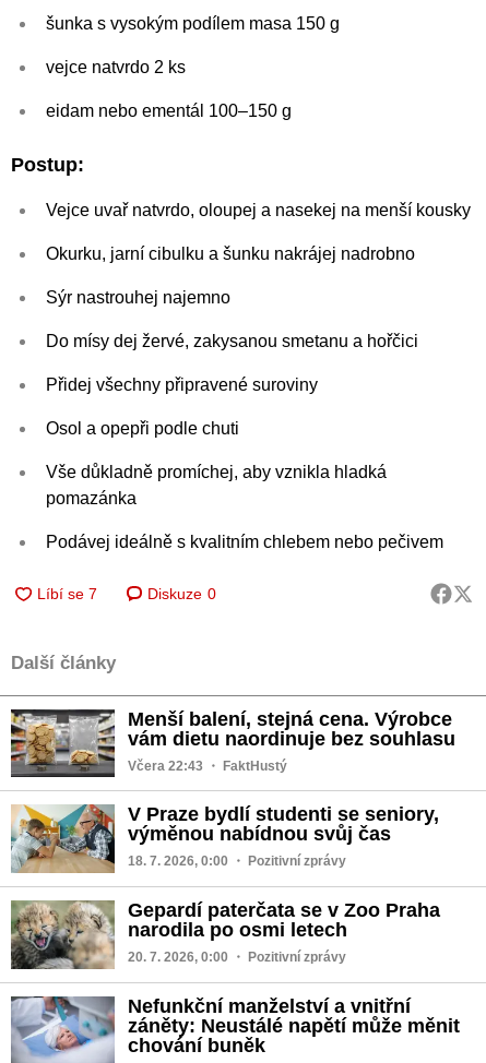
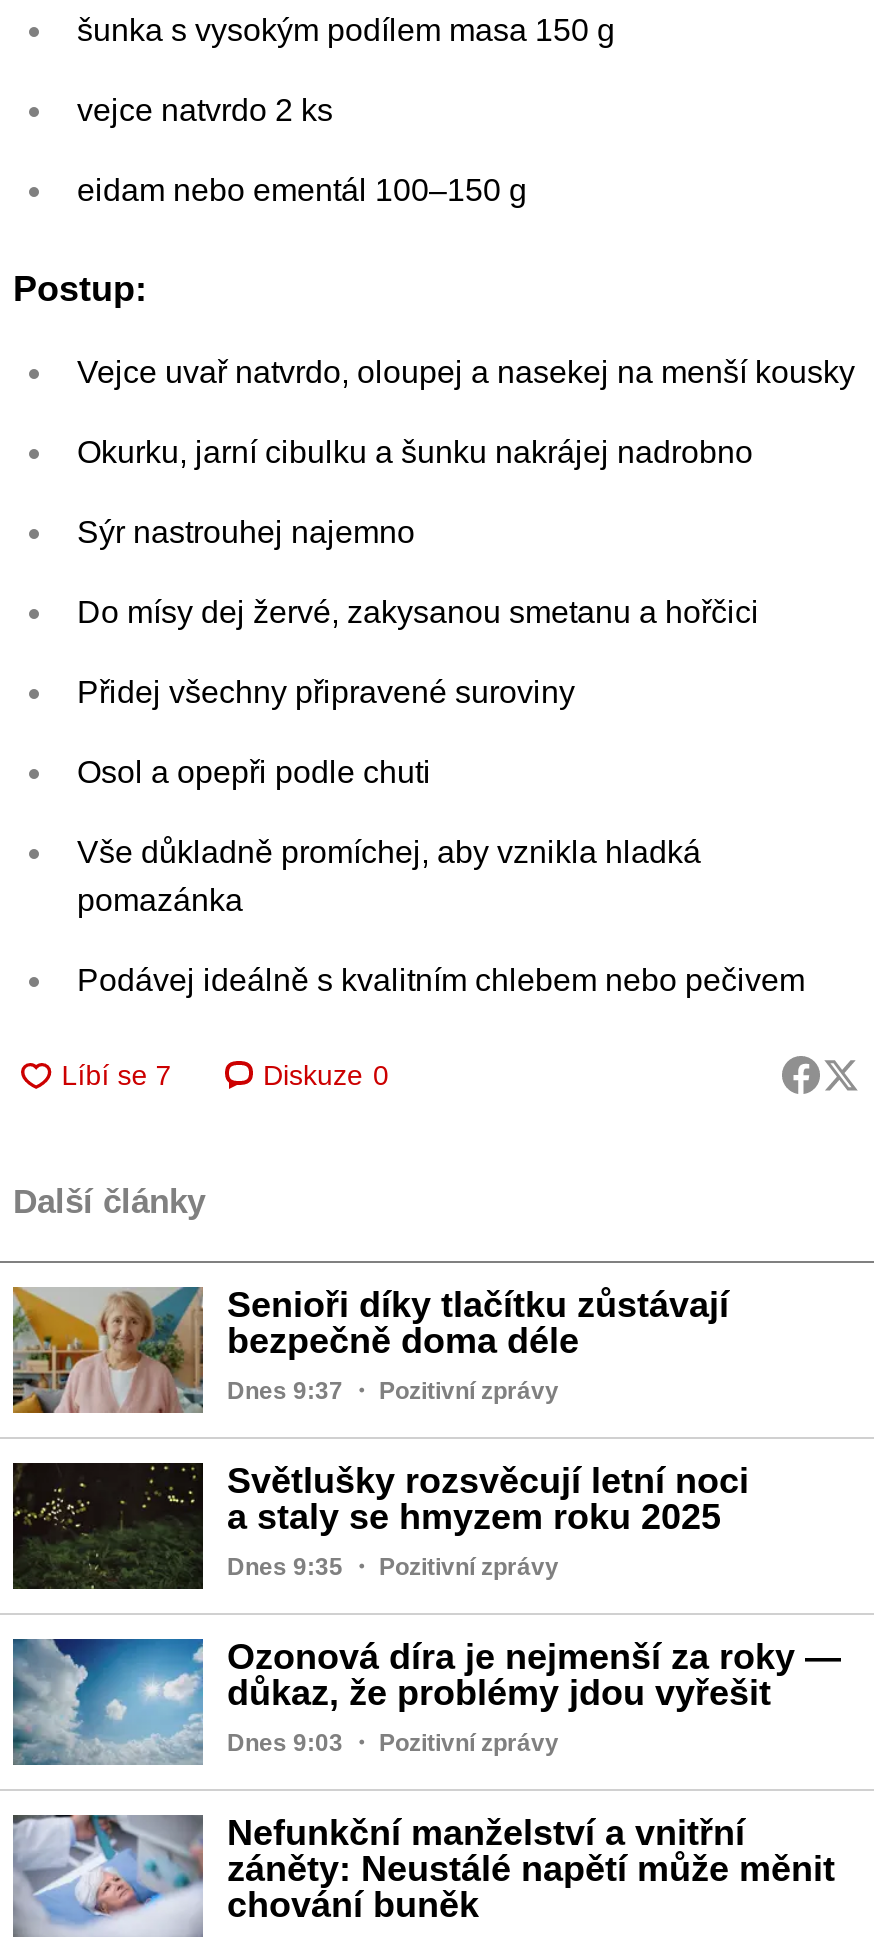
- [image]
- Menší balení, stejná cena. Výrobce
- vám dietu naordinuje bez souhlasu
- Včera 22:43・ FaktHustý
+ [image]
+ Senioři díky tlačítku zůstávají
+ bezpečně doma déle
+ Dnes 9:37・ Pozitivní zprávy

- [image]
- V Praze bydlí studenti se seniory,
- výměnou nabídnou svůj čas
- 18. 7. 2026, 0:00・ Pozitivní zprávy
+ [image]
+ Světlušky rozsvěcují letní noci
+ a staly se hmyzem roku 2025
+ Dnes 9:35・ Pozitivní zprávy

- [image]
- Gepardí paterčata se v Zoo Praha
- narodila po osmi letech
- 20. 7. 2026, 0:00・ Pozitivní zprávy
+ [image]
+ Ozonová díra je nejmenší za roky —
+ důkaz, že problémy jdou vyřešit
+ Dnes 9:03・ Pozitivní zprávy
